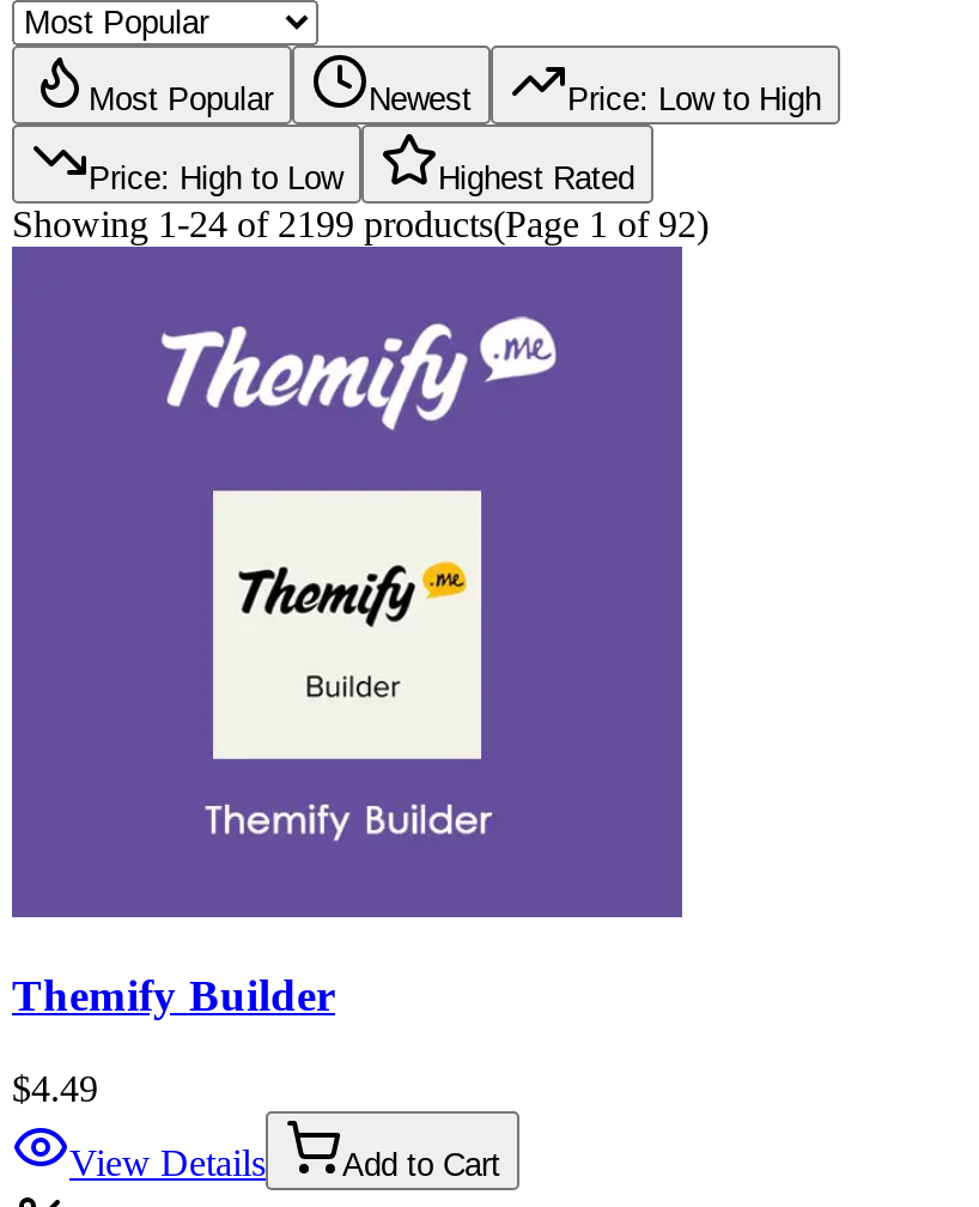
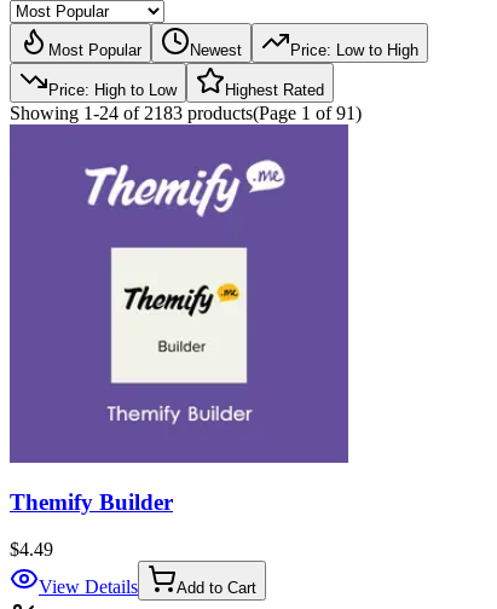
- Showing 1-24 of 2199 products(Page 1 of 92)
+ Showing 1-24 of 2183 products(Page 1 of 91)
